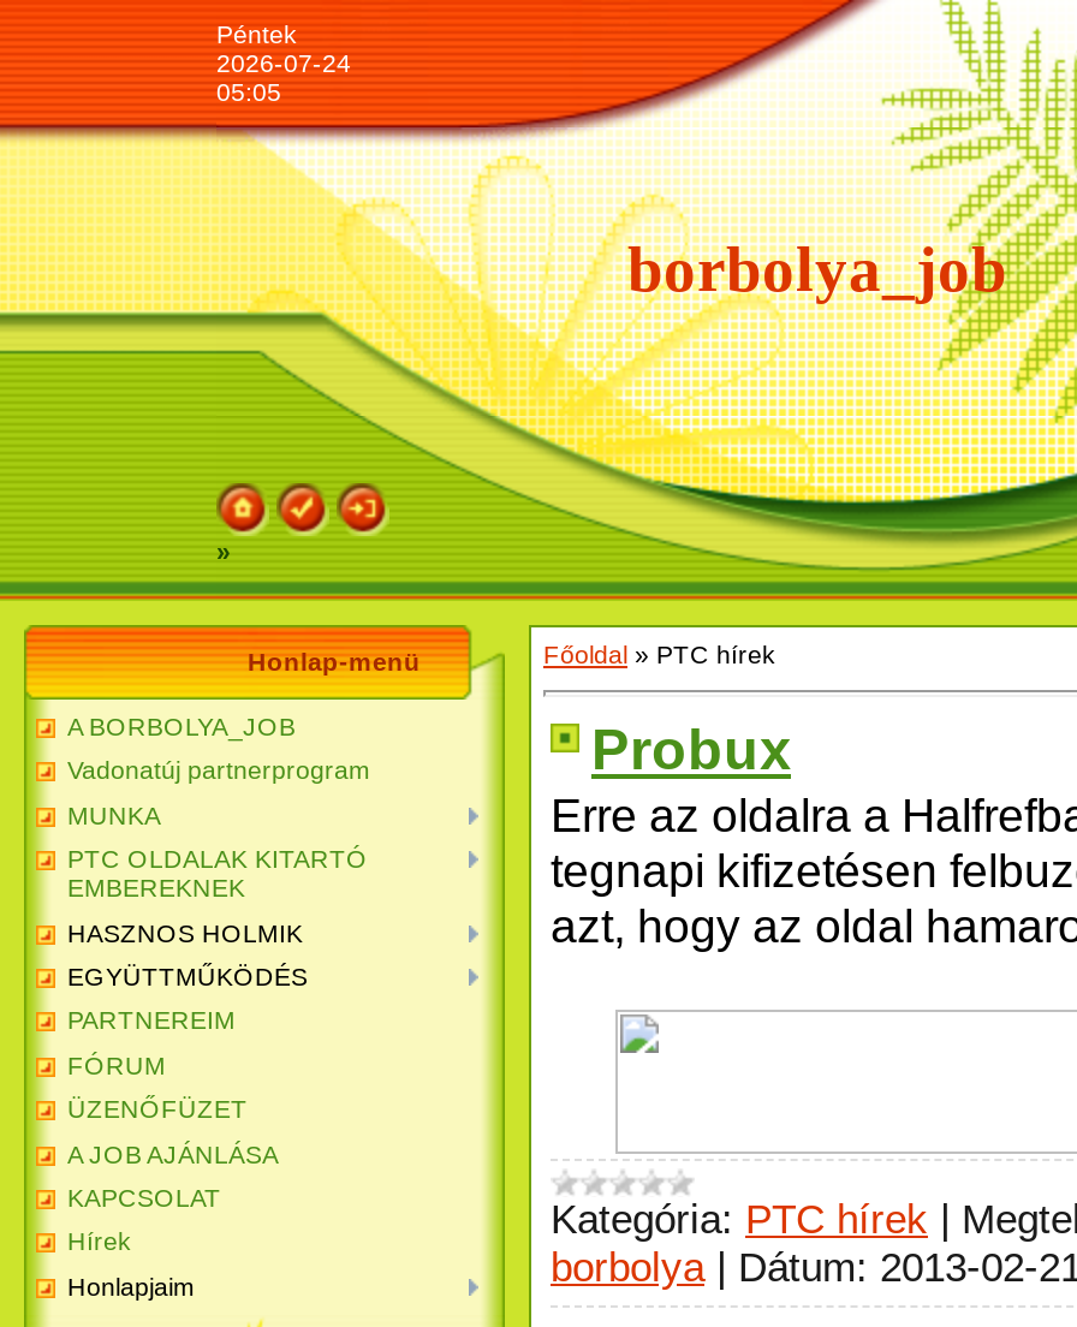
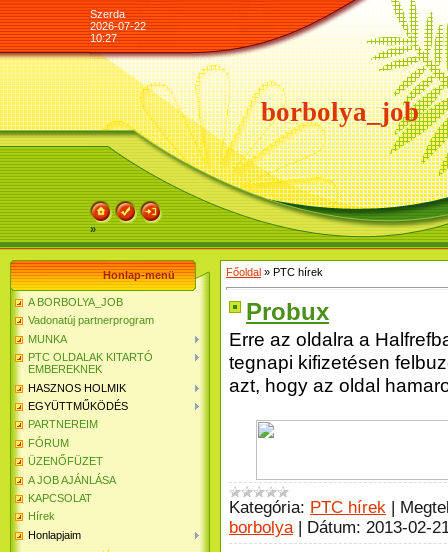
- Péntek
- 2026-07-24
- 05:05
+ Szerda
+ 2026-07-22
+ 10:27
